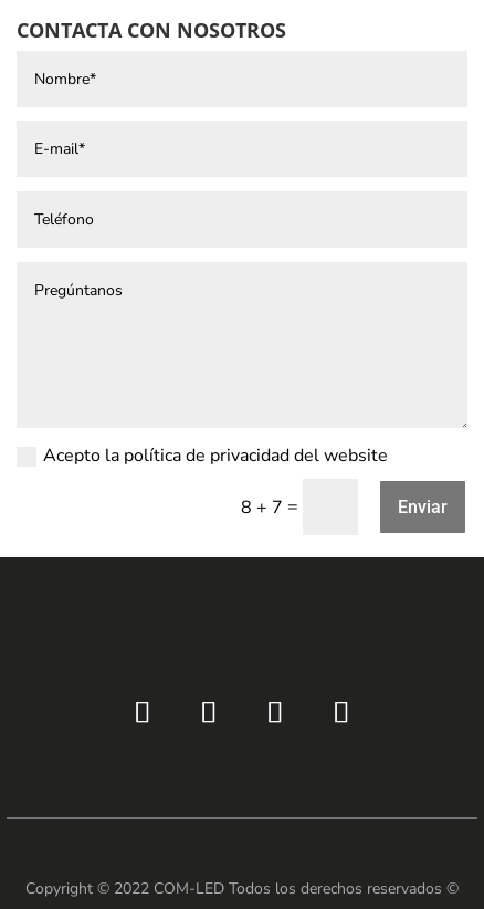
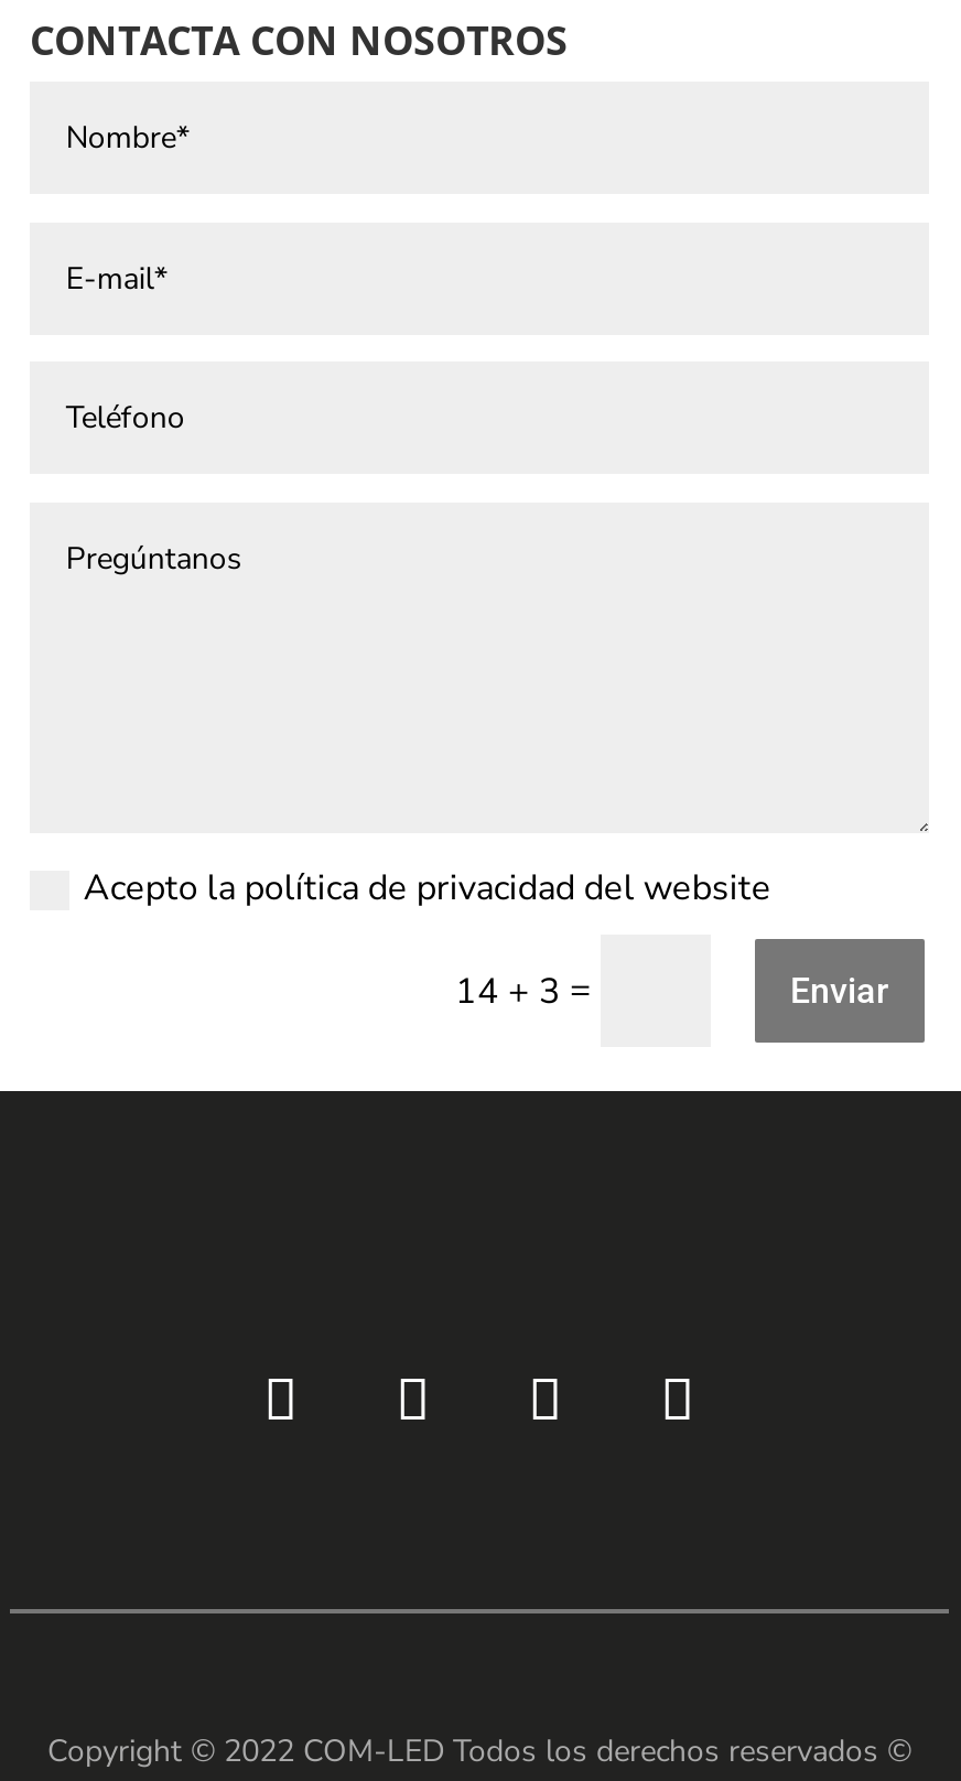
- 8 + 7 =
+ 14 + 3 =
